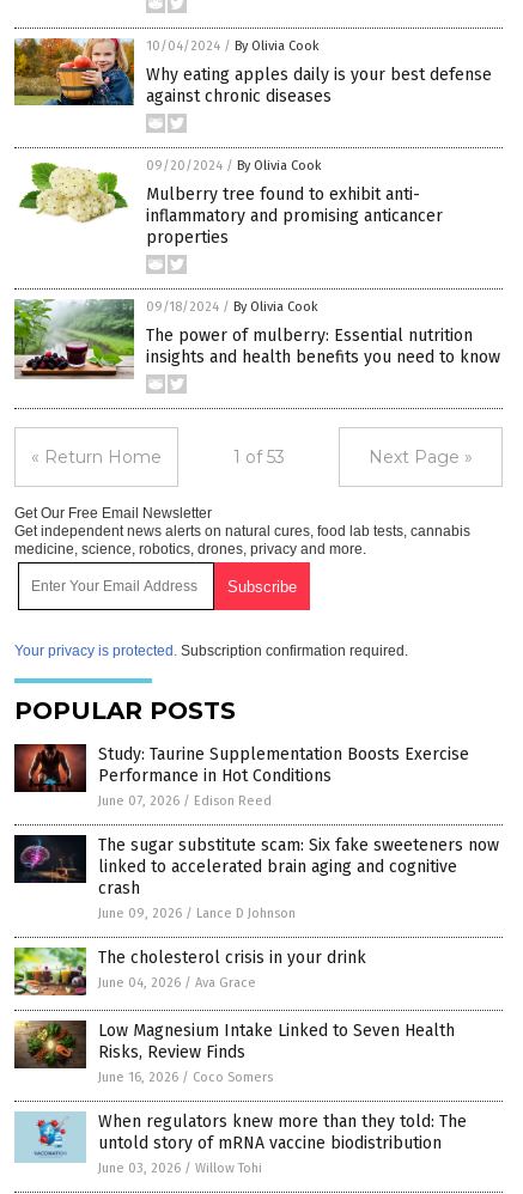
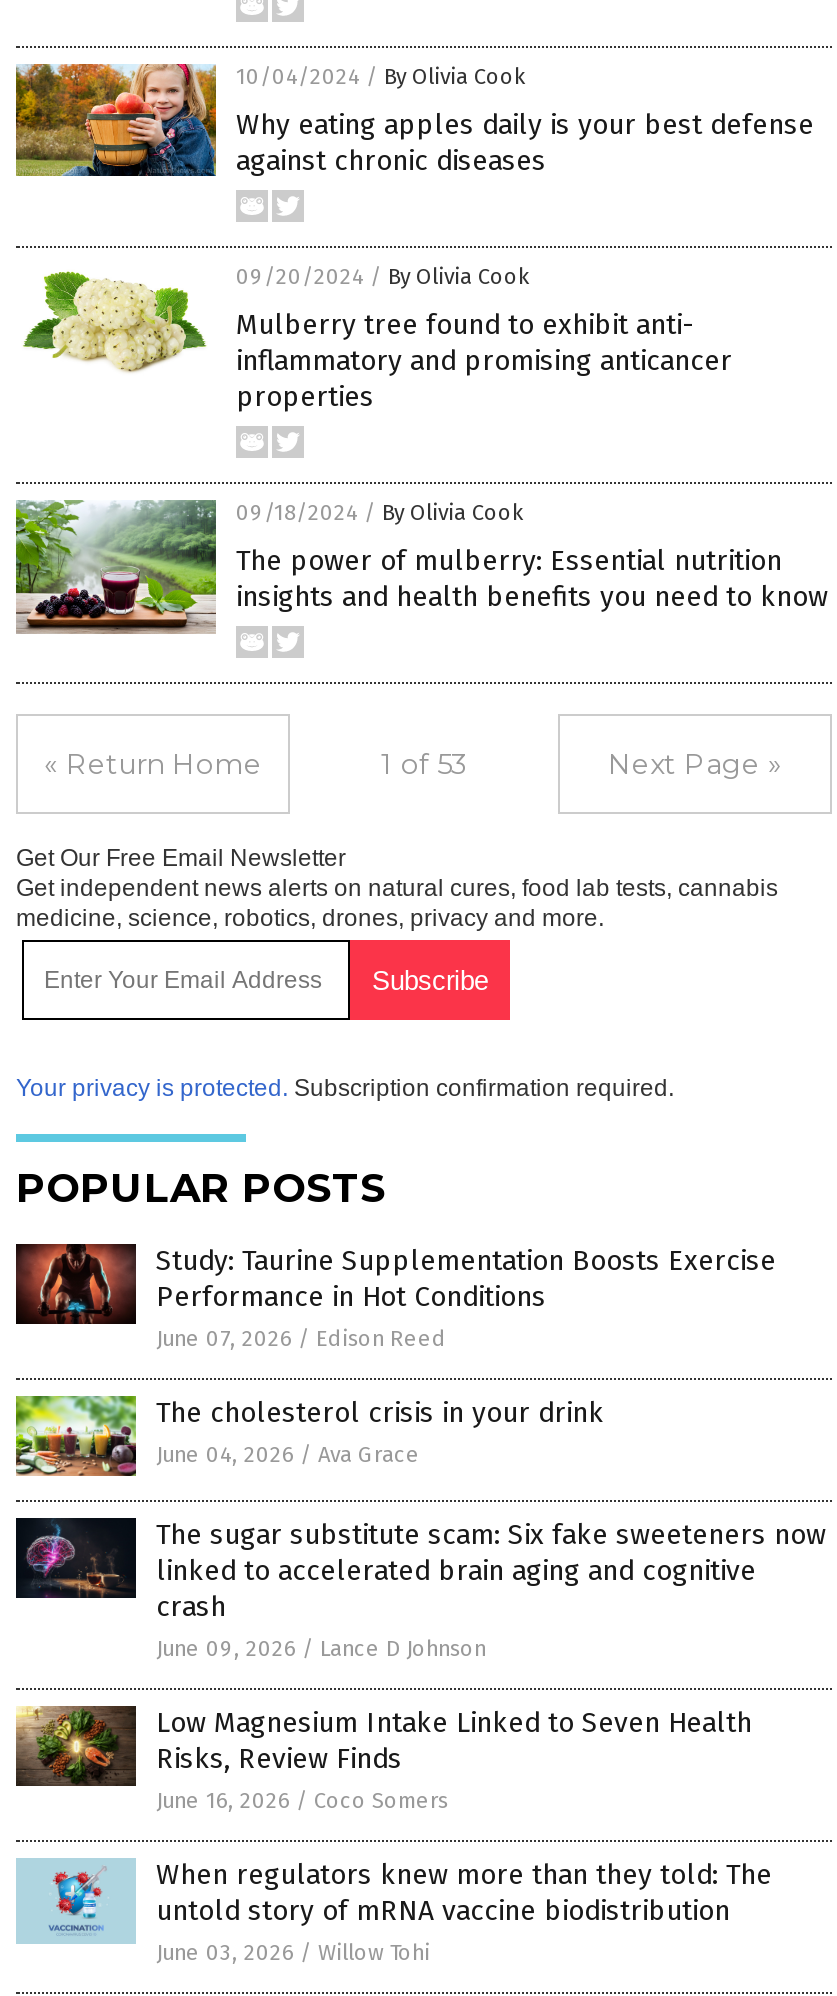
moved down: [image] | The sugar substitute scam: Six fake sweeteners now | linked to accelerated brain aging and cognitive | crash | June 09, 2026 / Lance D Johnson

moved up: [image] | The cholesterol crisis in your drink | June 04, 2026 / Ava Grace
